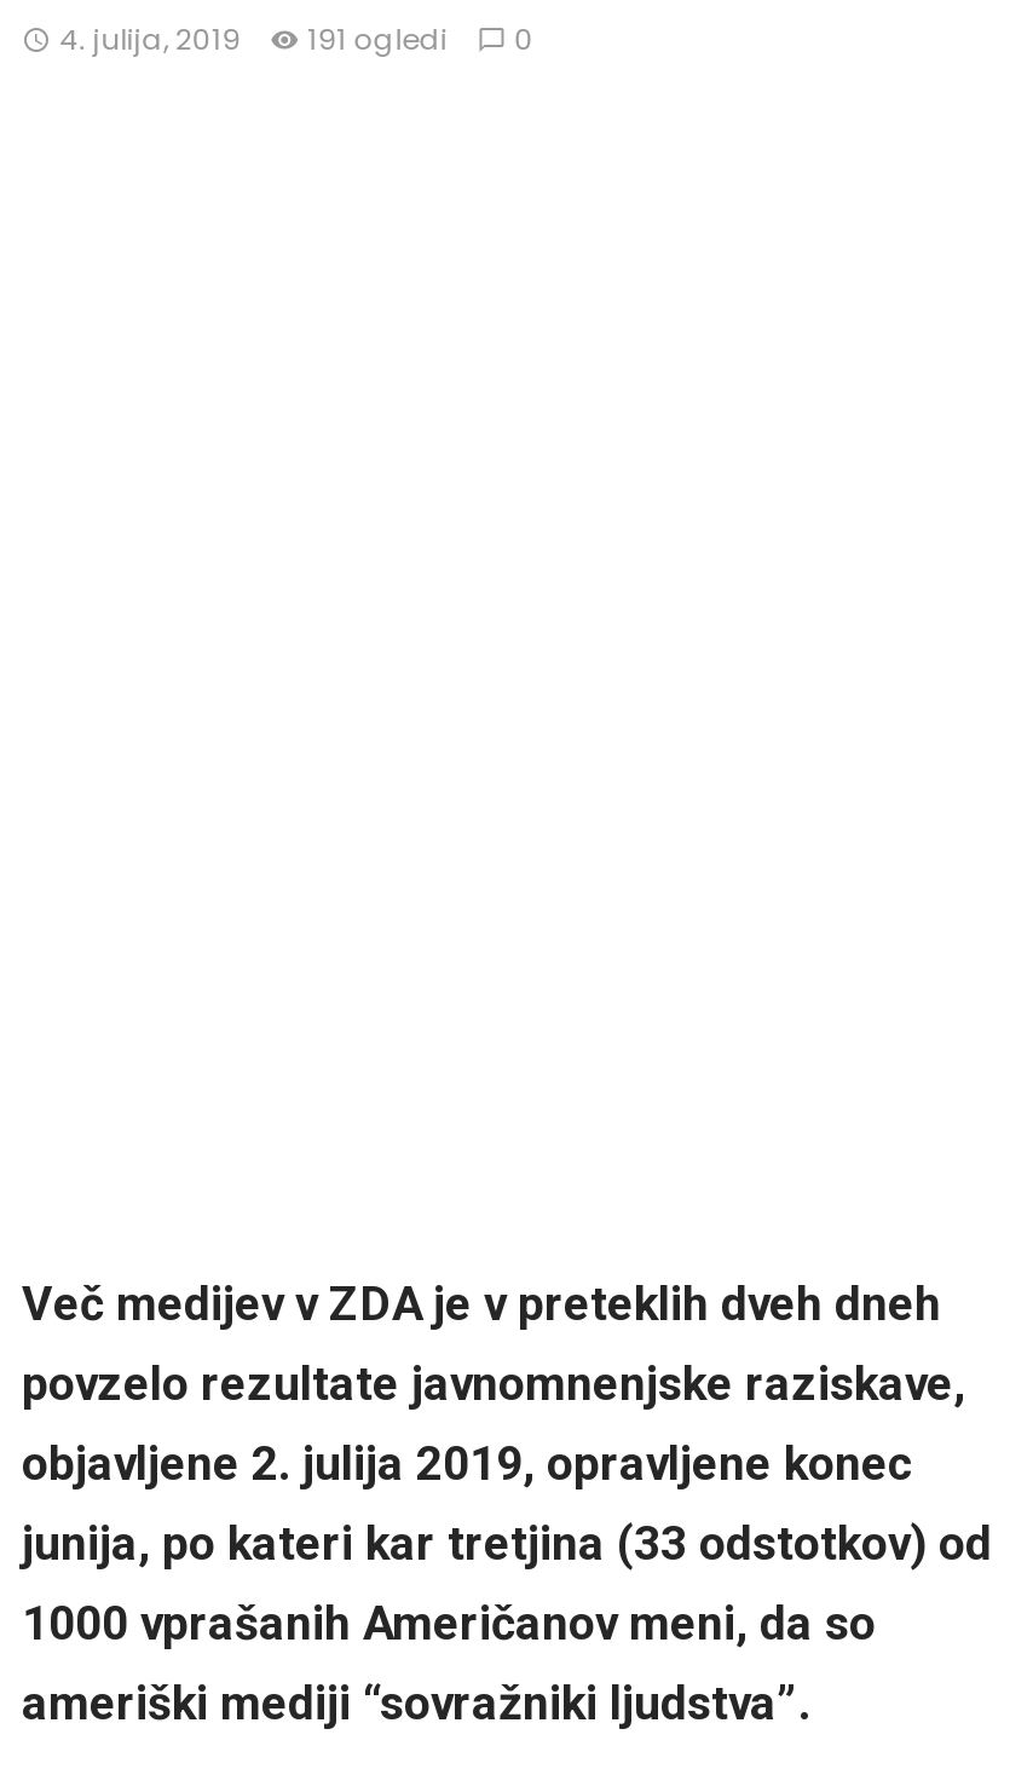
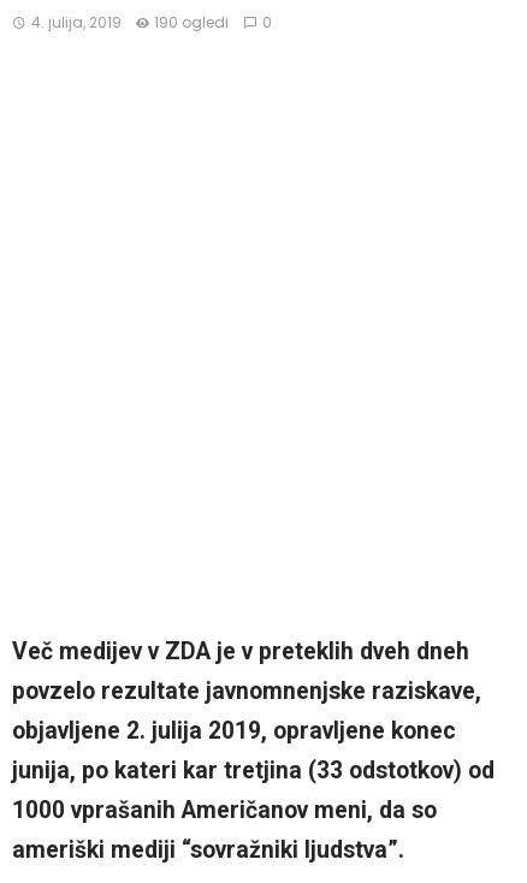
- 4. julija, 2019 191 ogledi 0
+ 4. julija, 2019 190 ogledi 0
